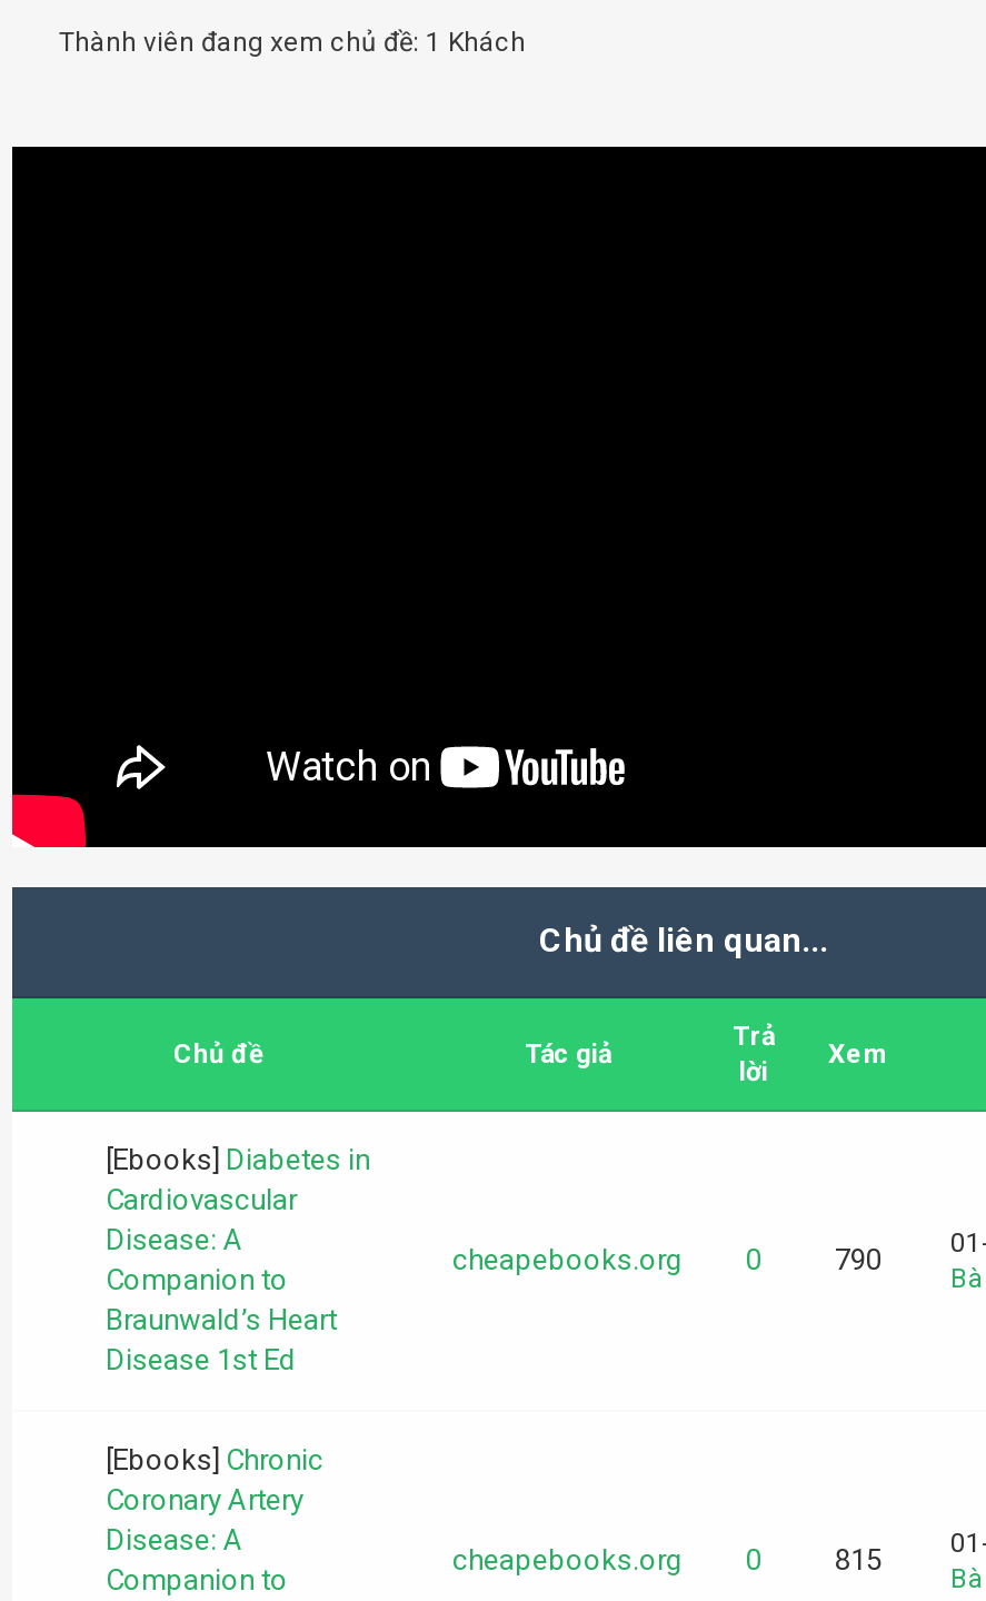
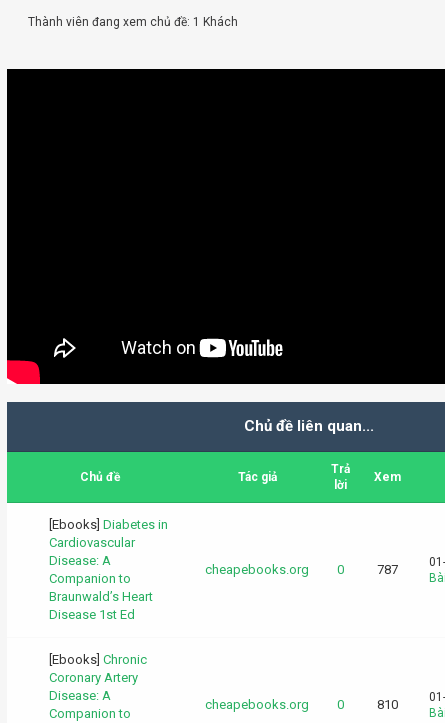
- 790
+ 787

- 815
+ 810
